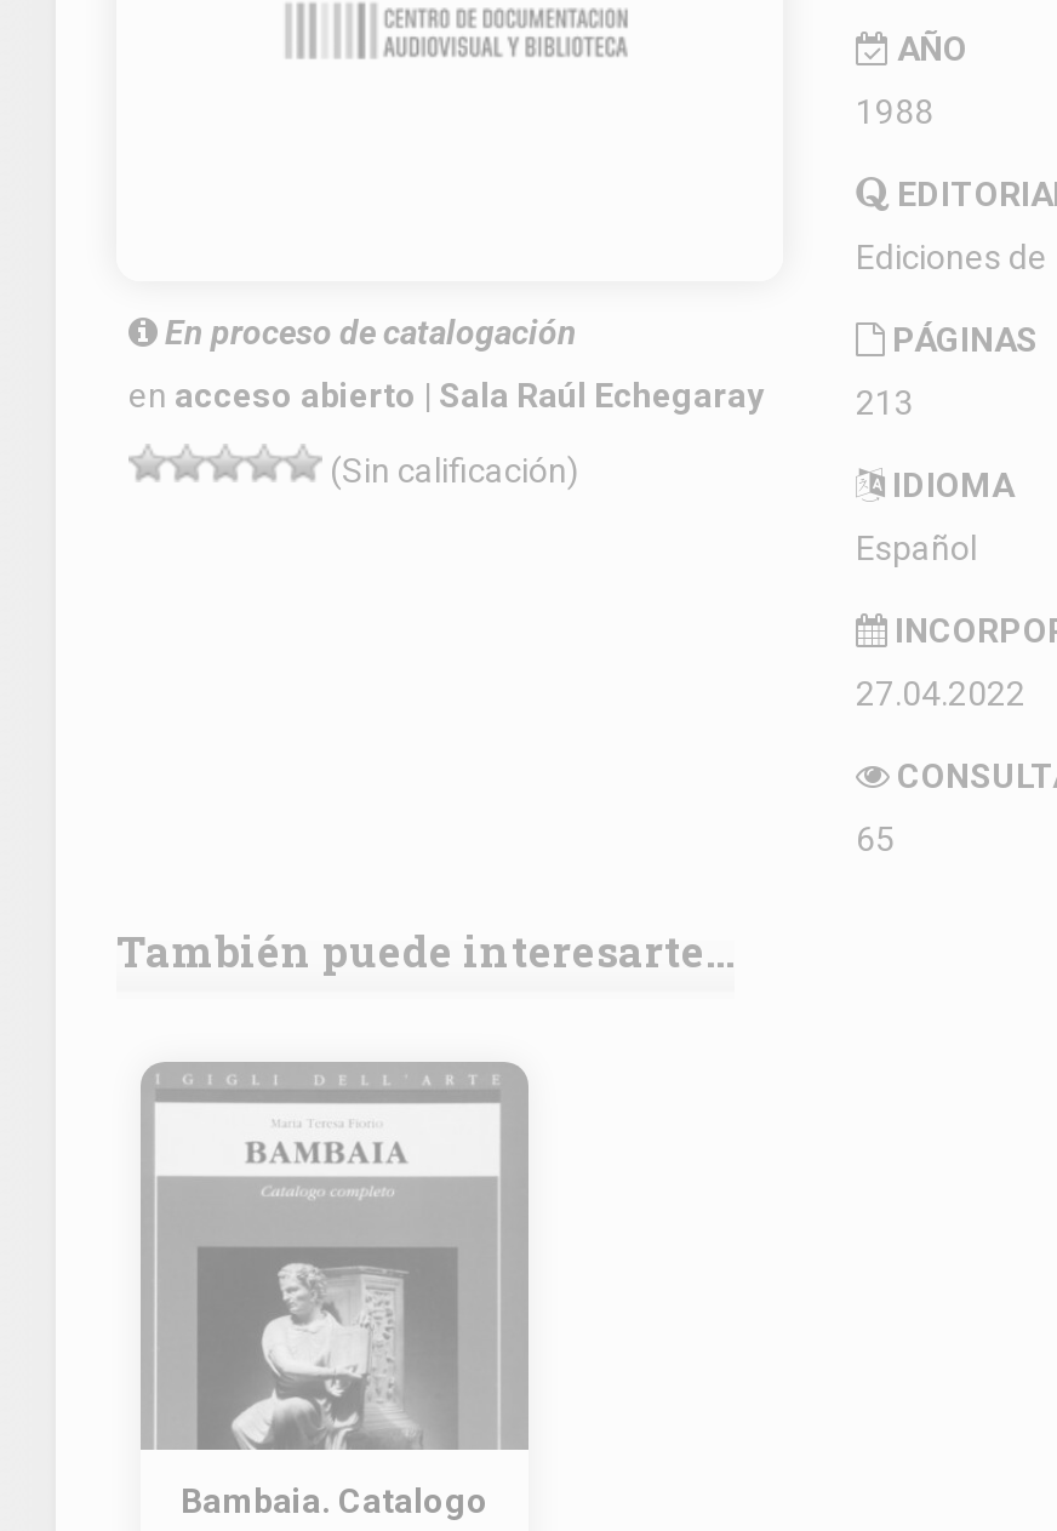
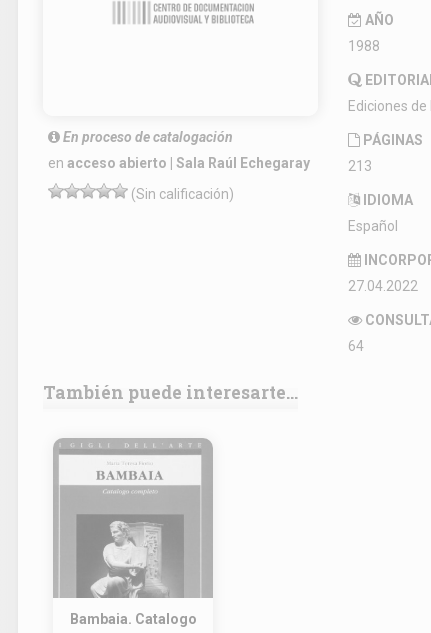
- 65
+ 64
